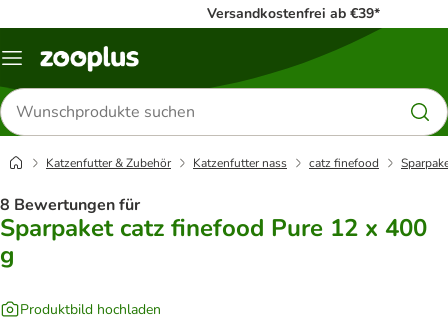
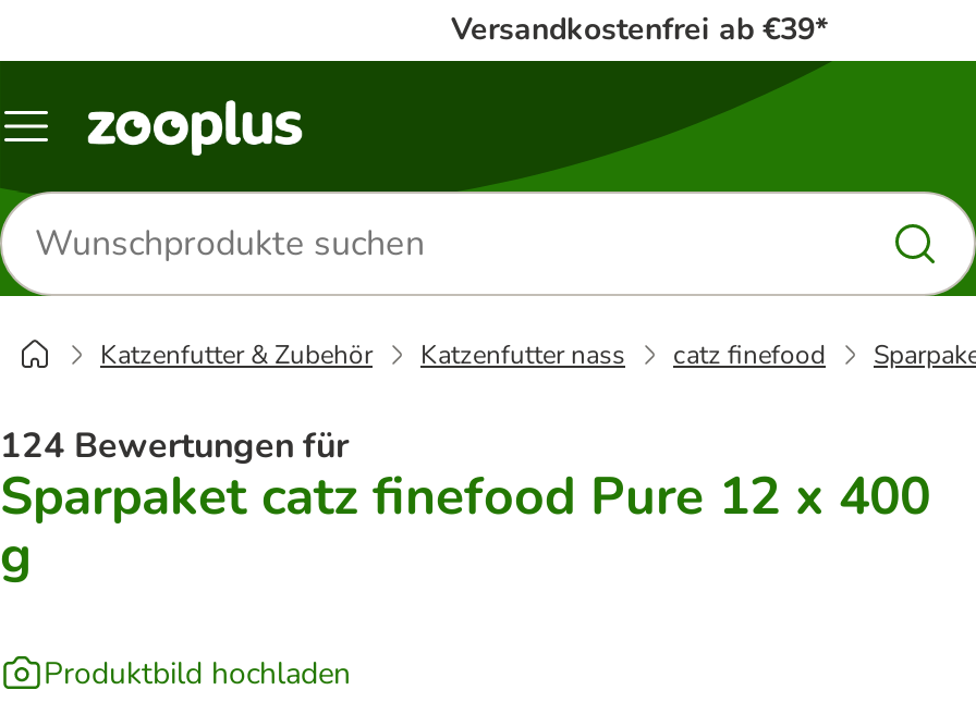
- 8 Bewertungen für
+ 124 Bewertungen für
